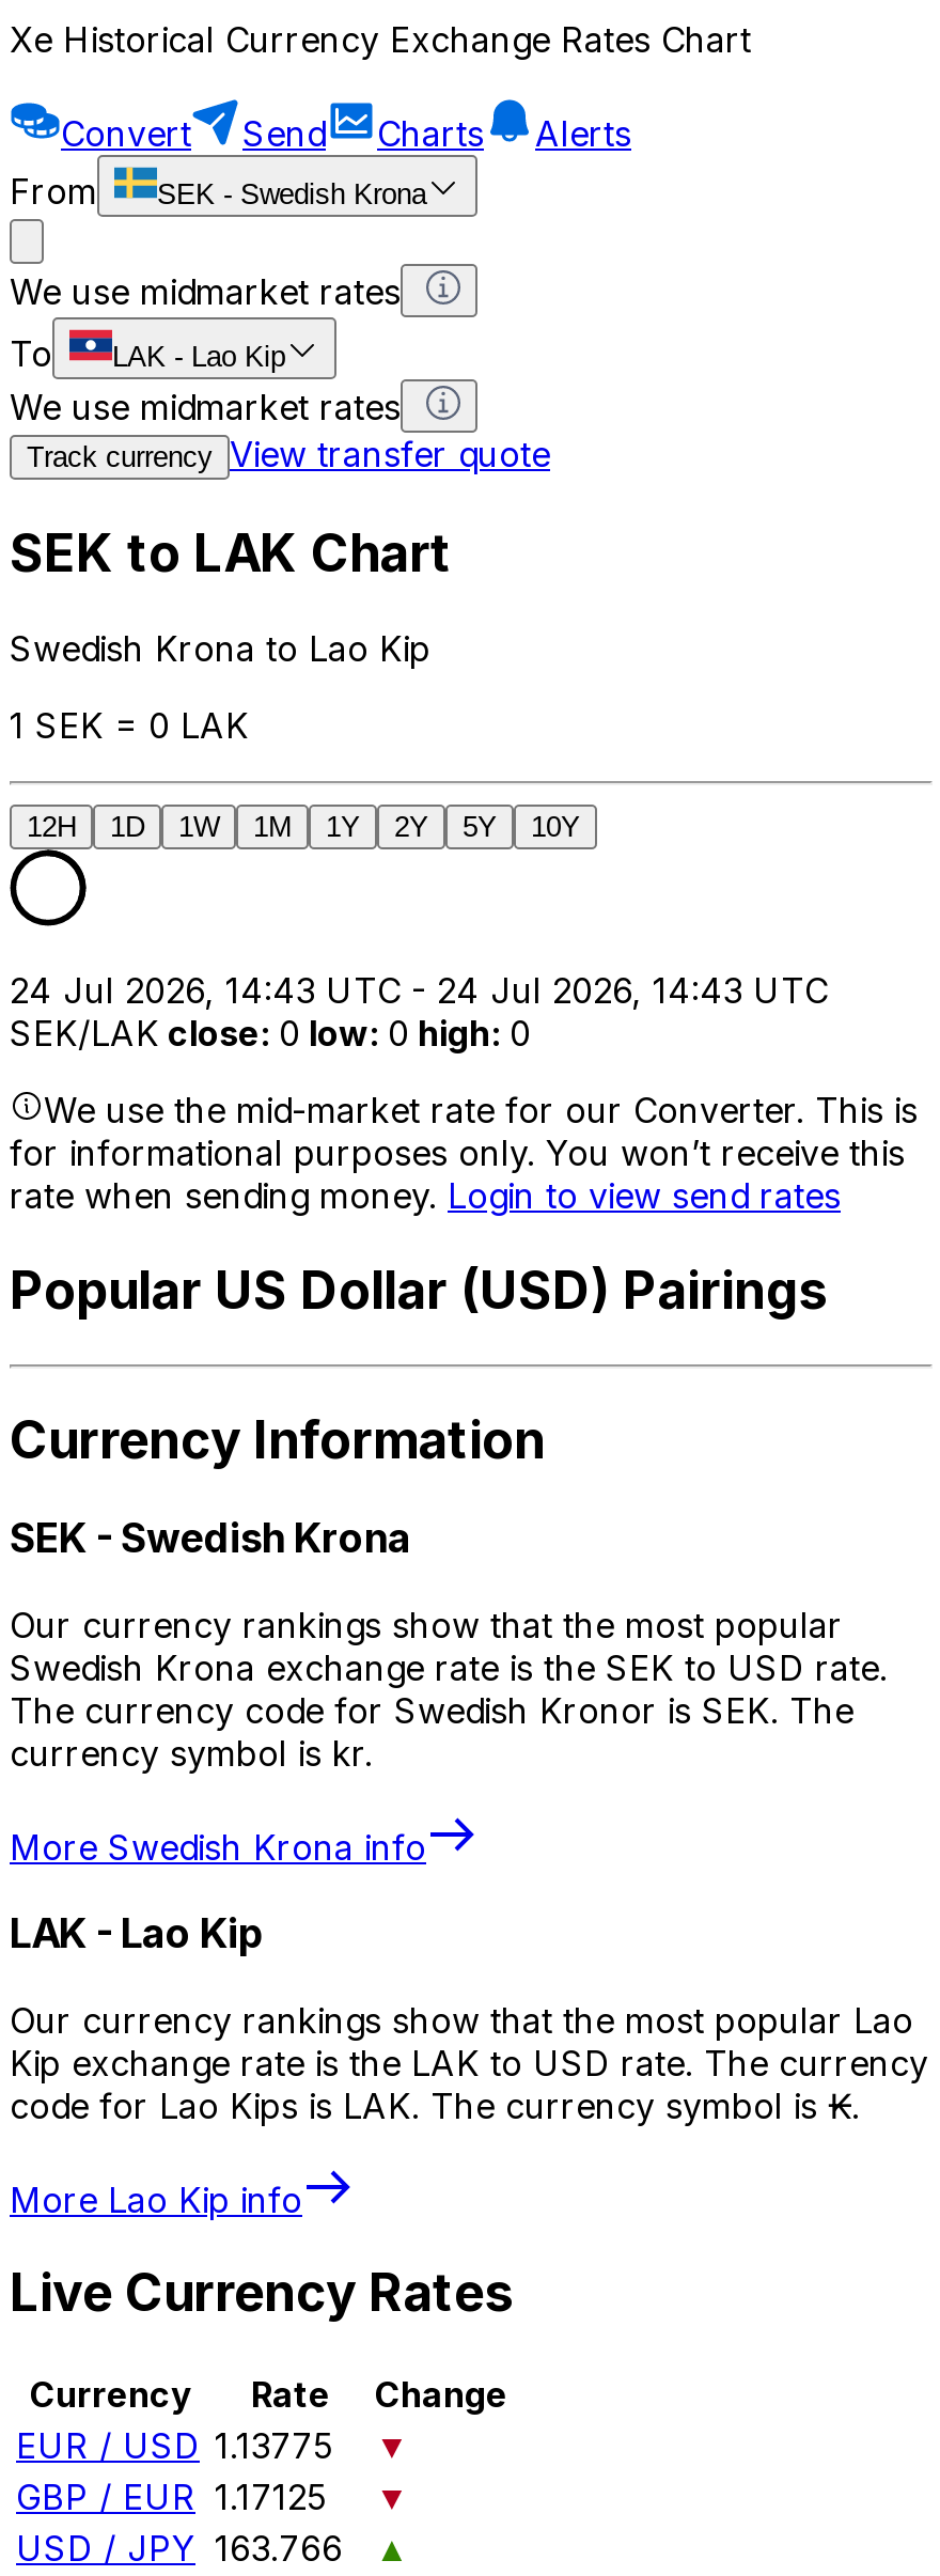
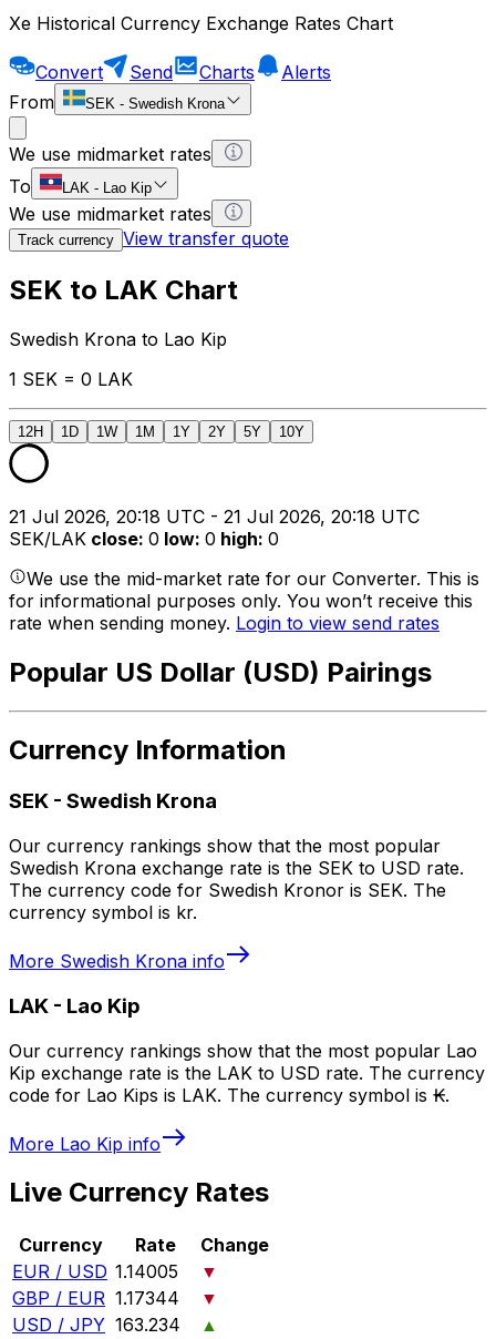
- 24 Jul 2026, 14:43 UTC - 24 Jul 2026, 14:43 UTC
+ 21 Jul 2026, 20:18 UTC - 21 Jul 2026, 20:18 UTC

- EUR / USD 1.13775
+ EUR / USD 1.14005

- GBP / EUR 1.17125
+ GBP / EUR 1.17344

- USD / JPY 163.766
+ USD / JPY 163.234
